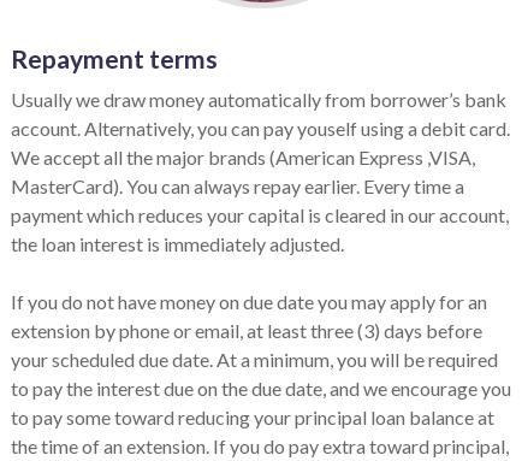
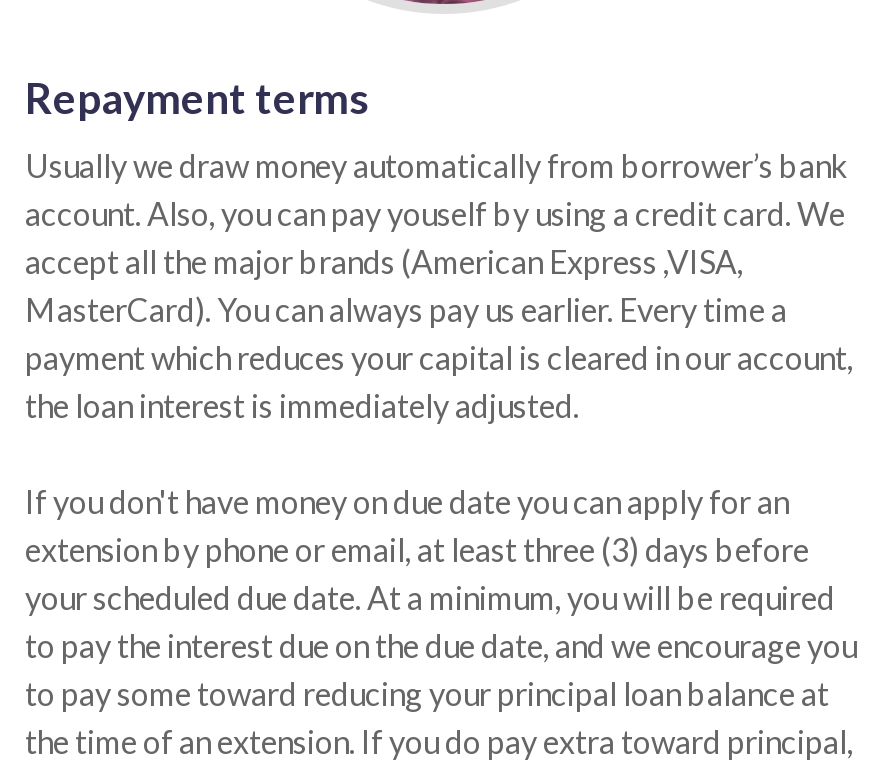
- account. Alternatively, you can pay youself using a debit card.
- We accept all the major brands (American Express ,VISA,
- MasterCard). You can always repay earlier. Every time a
+ account. Also, you can pay youself by using a credit card. We
+ accept all the major brands (American Express ,VISA,
+ MasterCard). You can always pay us earlier. Every time a

- If you do not have money on due date you may apply for an
+ If you don't have money on due date you can apply for an
